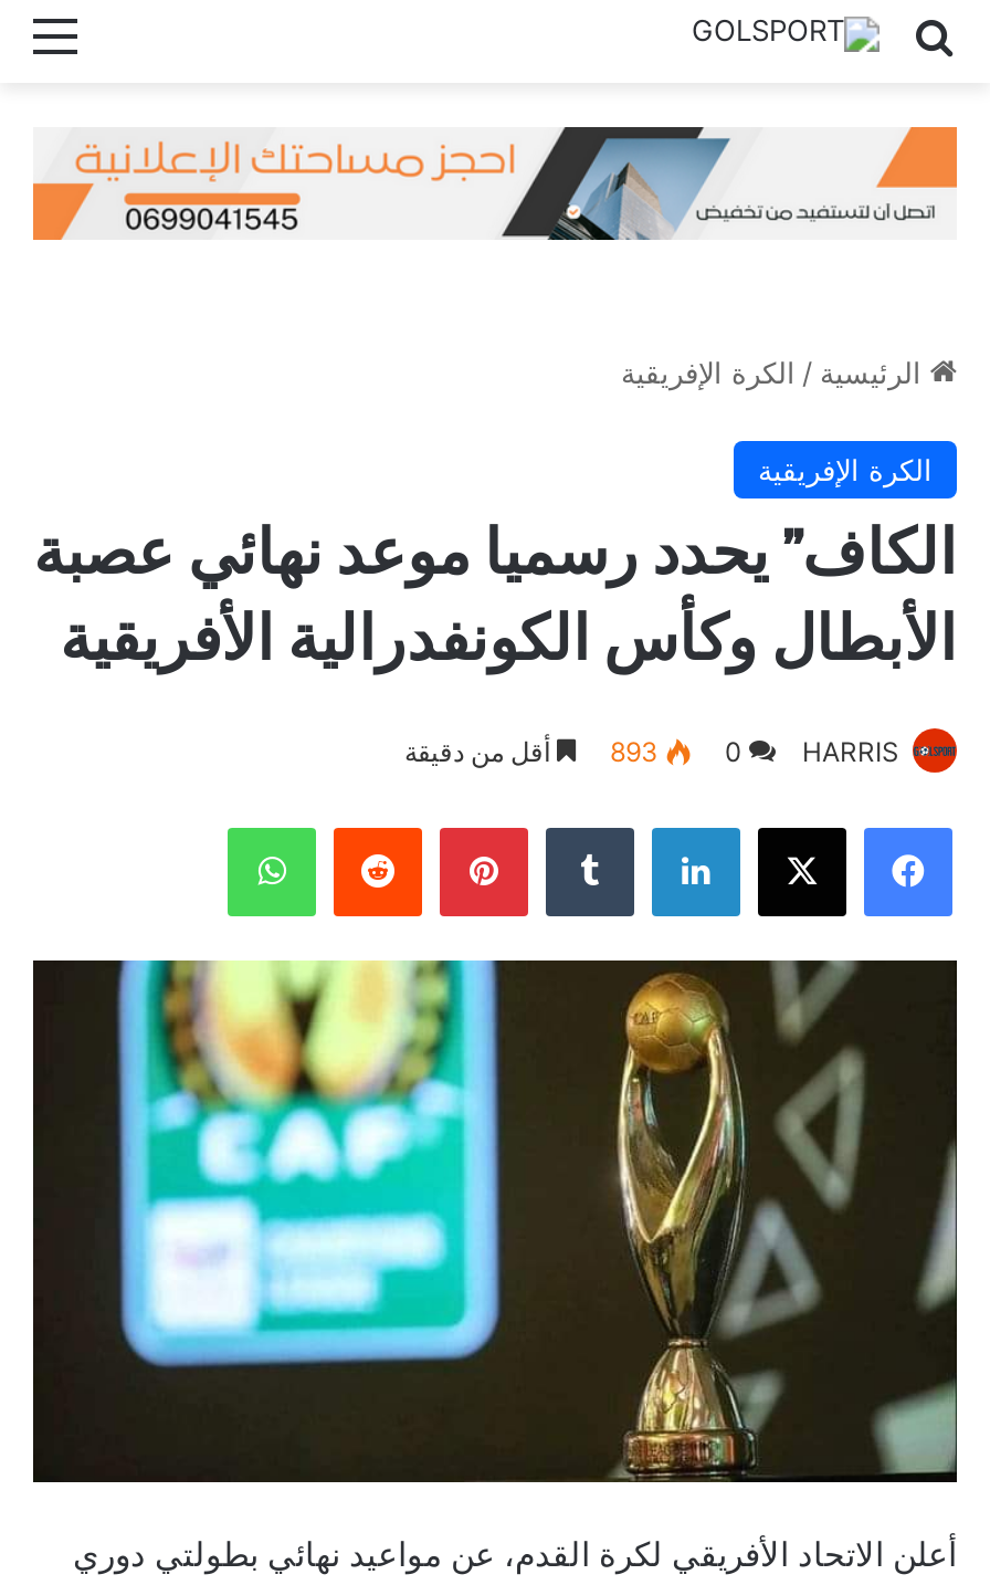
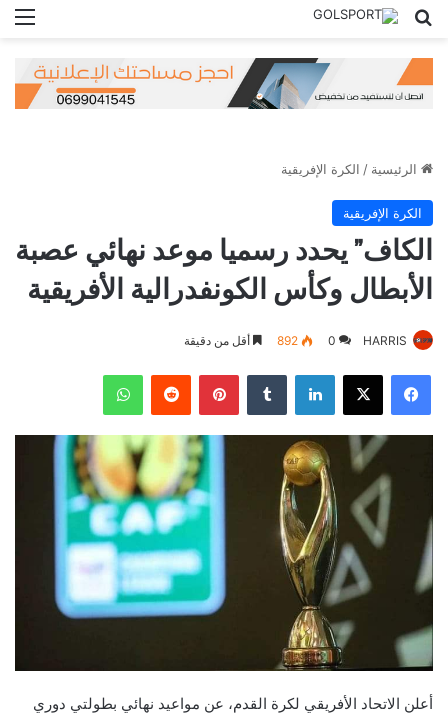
- 893
+ 892
